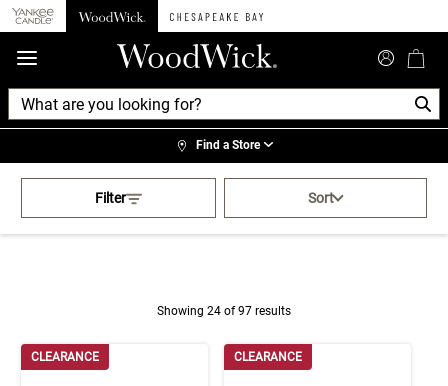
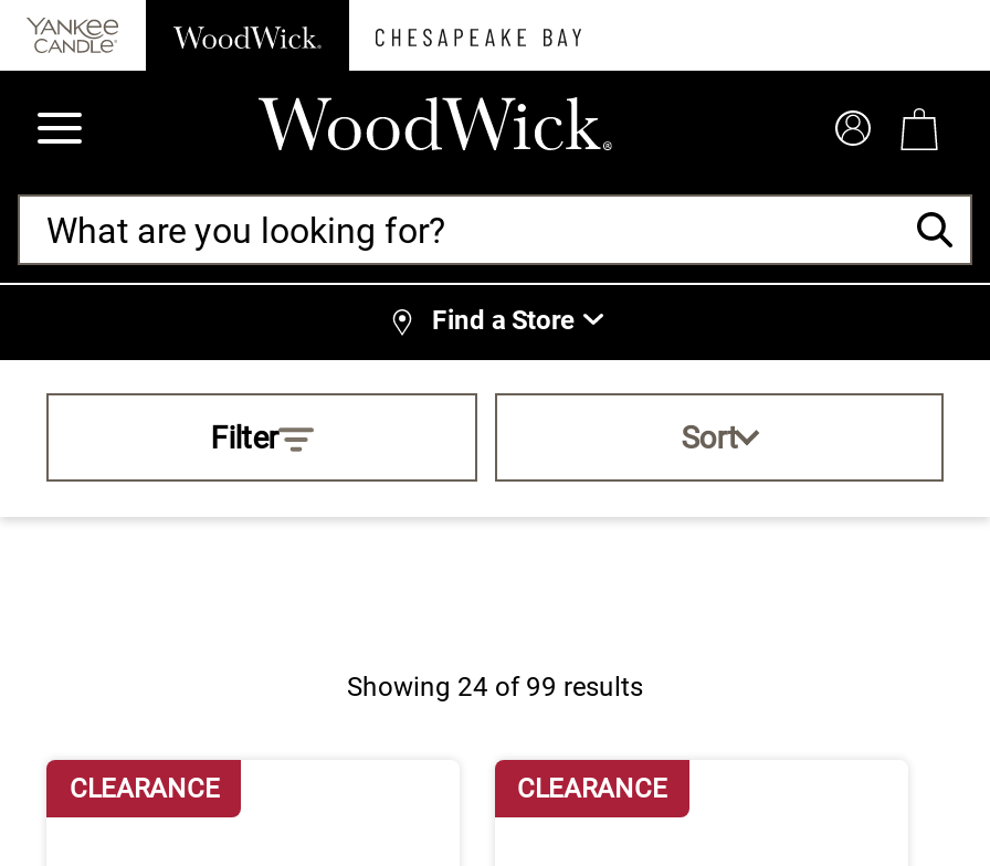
- Showing 24 of 97 results
+ Showing 24 of 99 results
